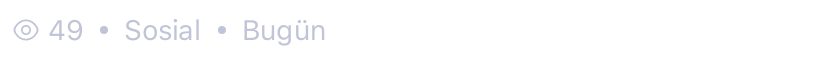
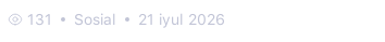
- 49
+ 131

- Bugün
+ 21 iyul 2026
